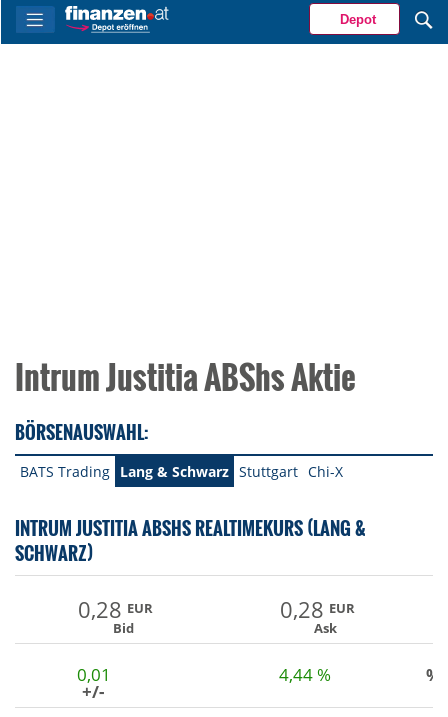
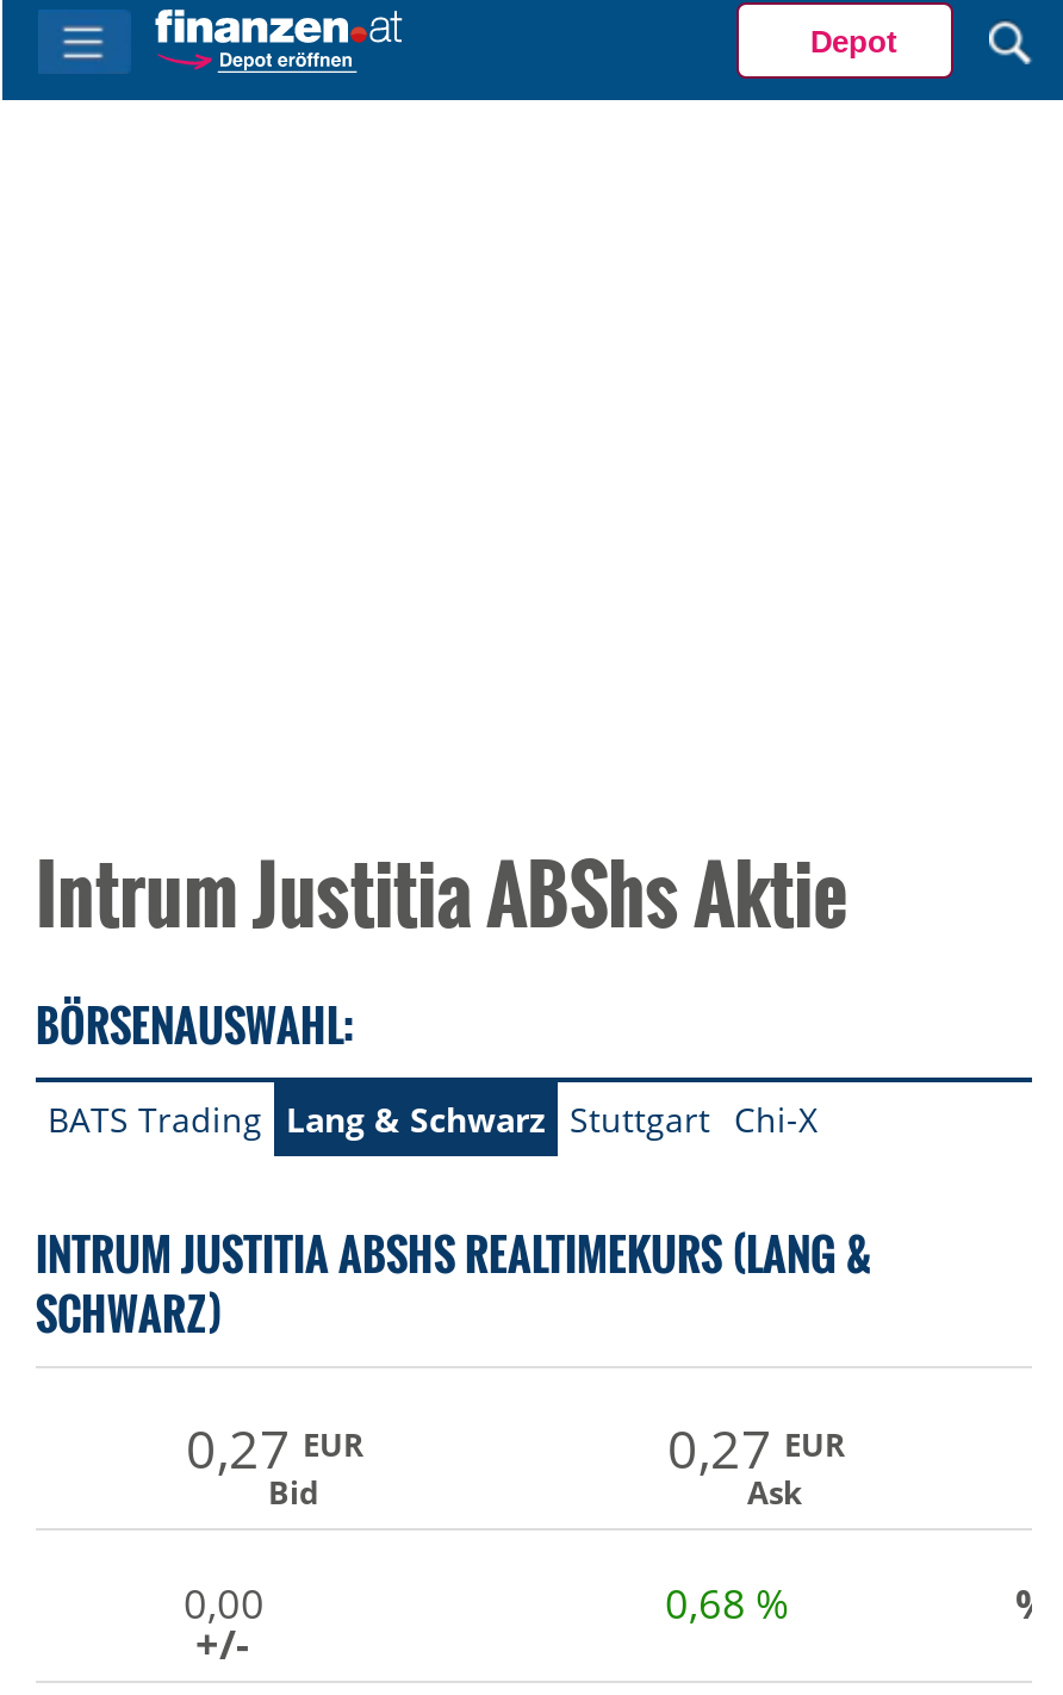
- 0,28 EUR
+ 0,27 EUR

- 0,28 EUR
+ 0,27 EUR

- 0,01
+ 0,00

- 4,44 %
+ 0,68 %
